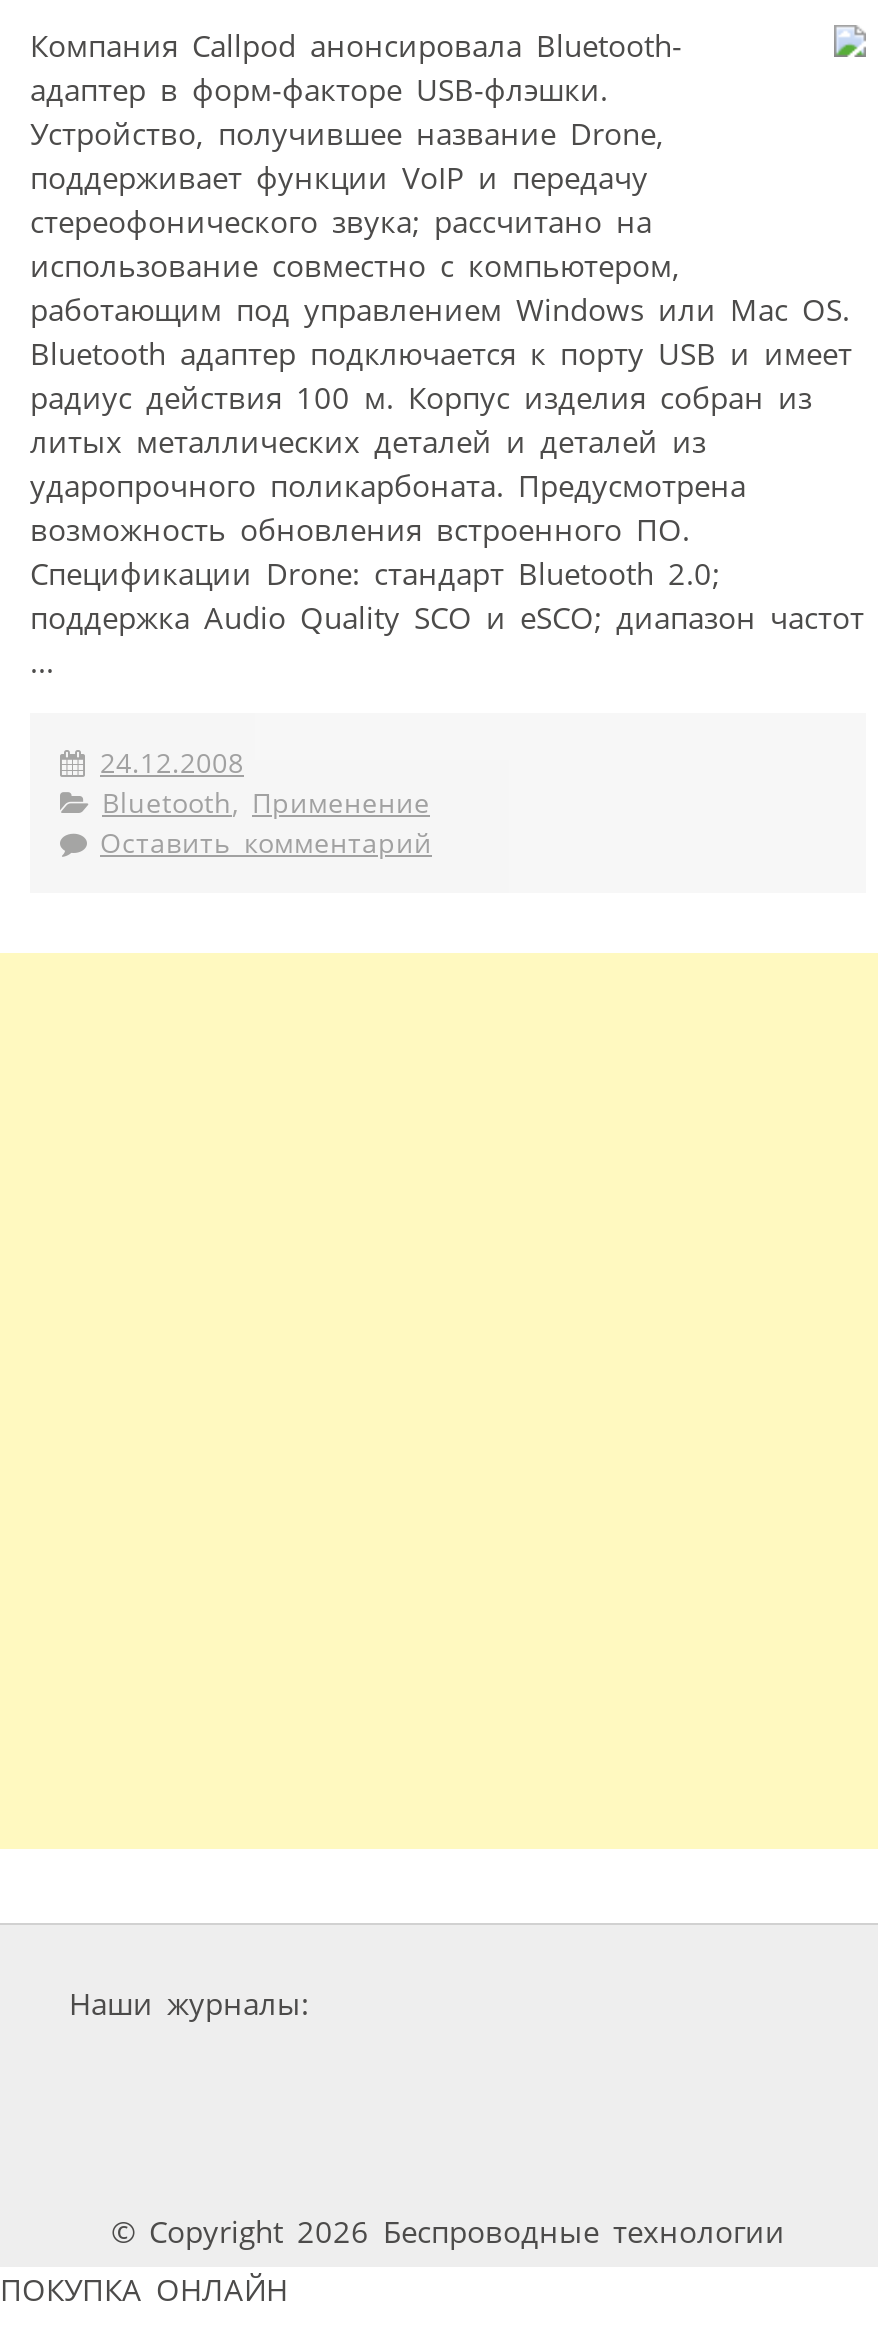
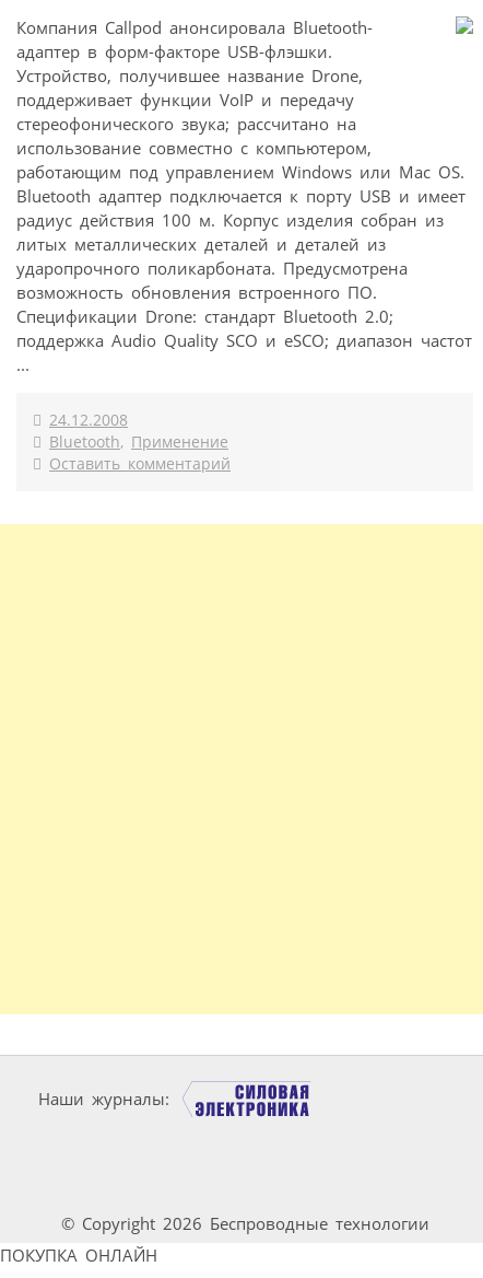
+ [image]
